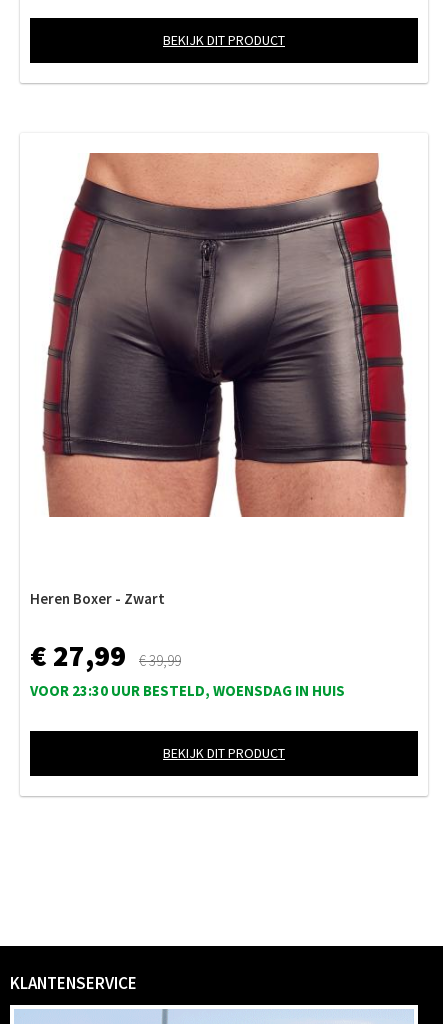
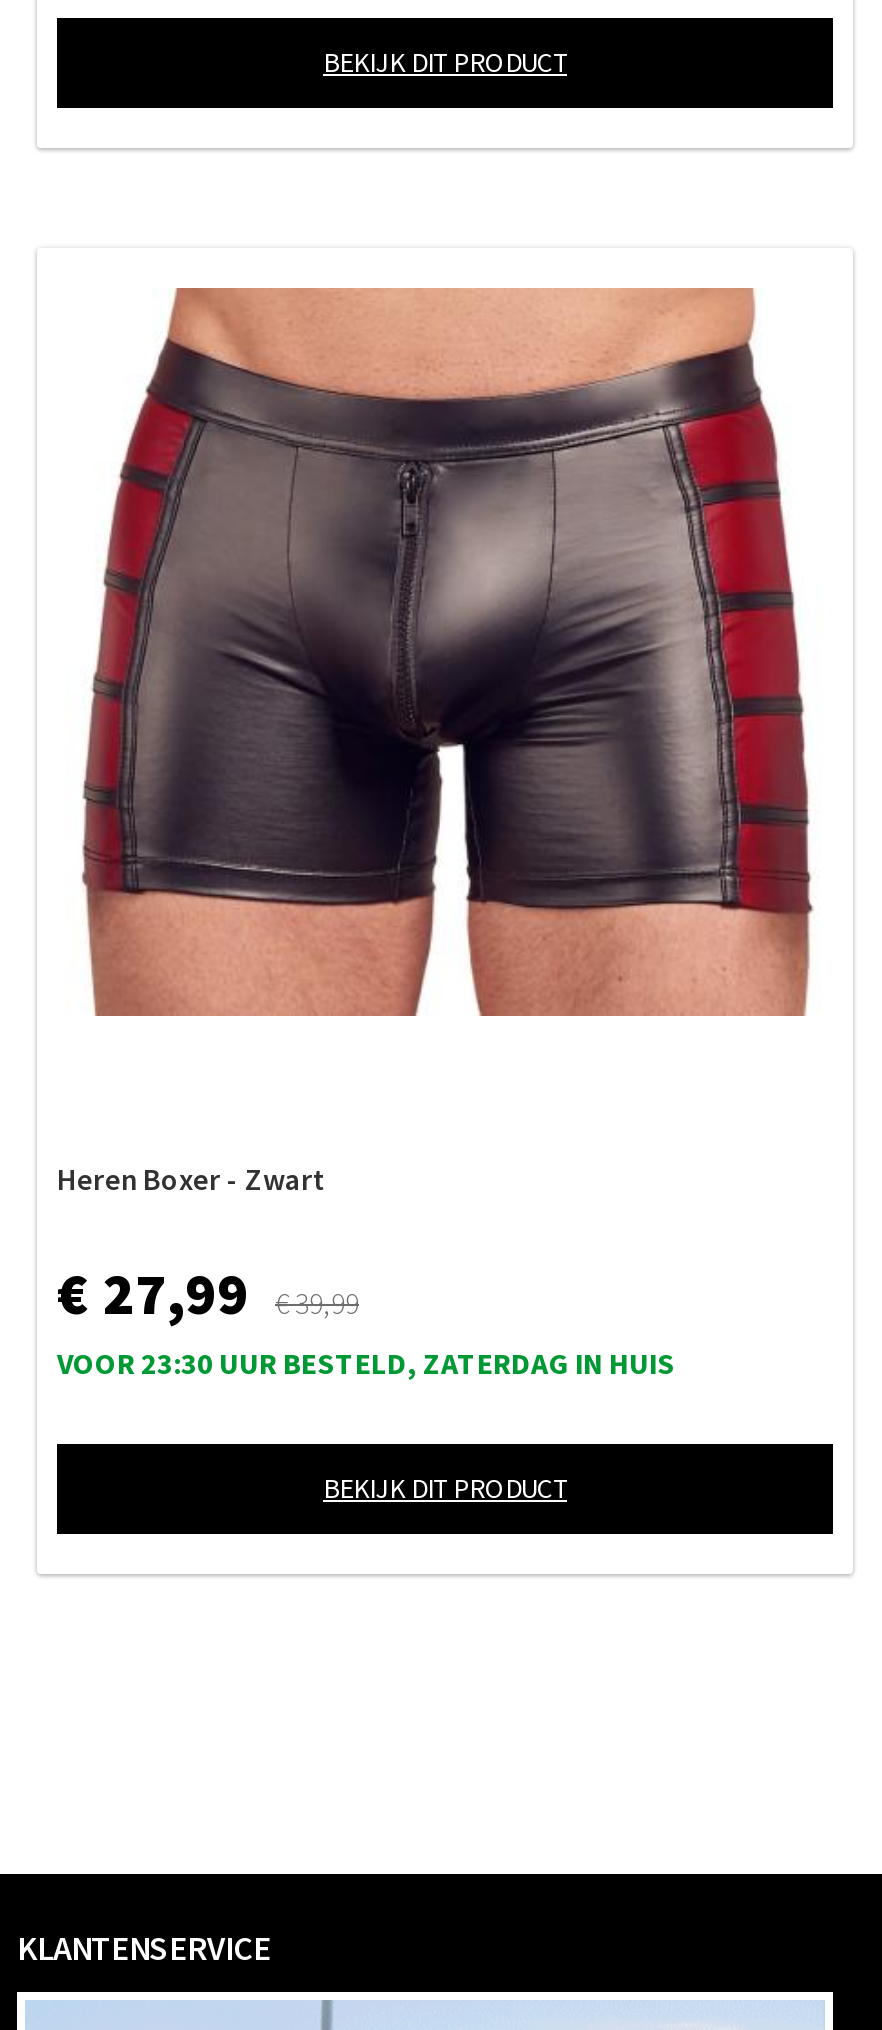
- VOOR 23:30 UUR BESTELD, WOENSDAG IN HUIS
+ VOOR 23:30 UUR BESTELD, ZATERDAG IN HUIS
